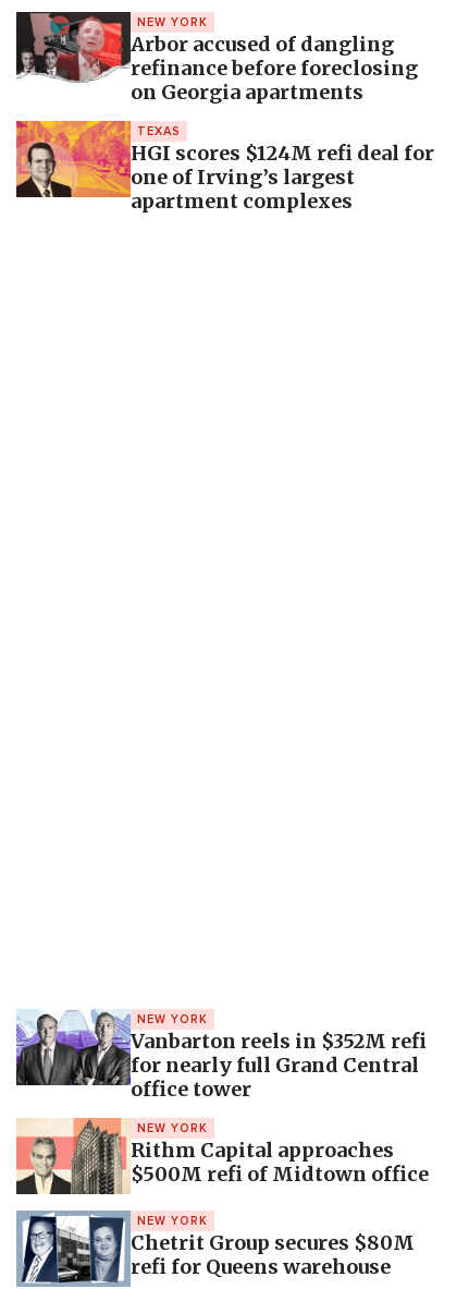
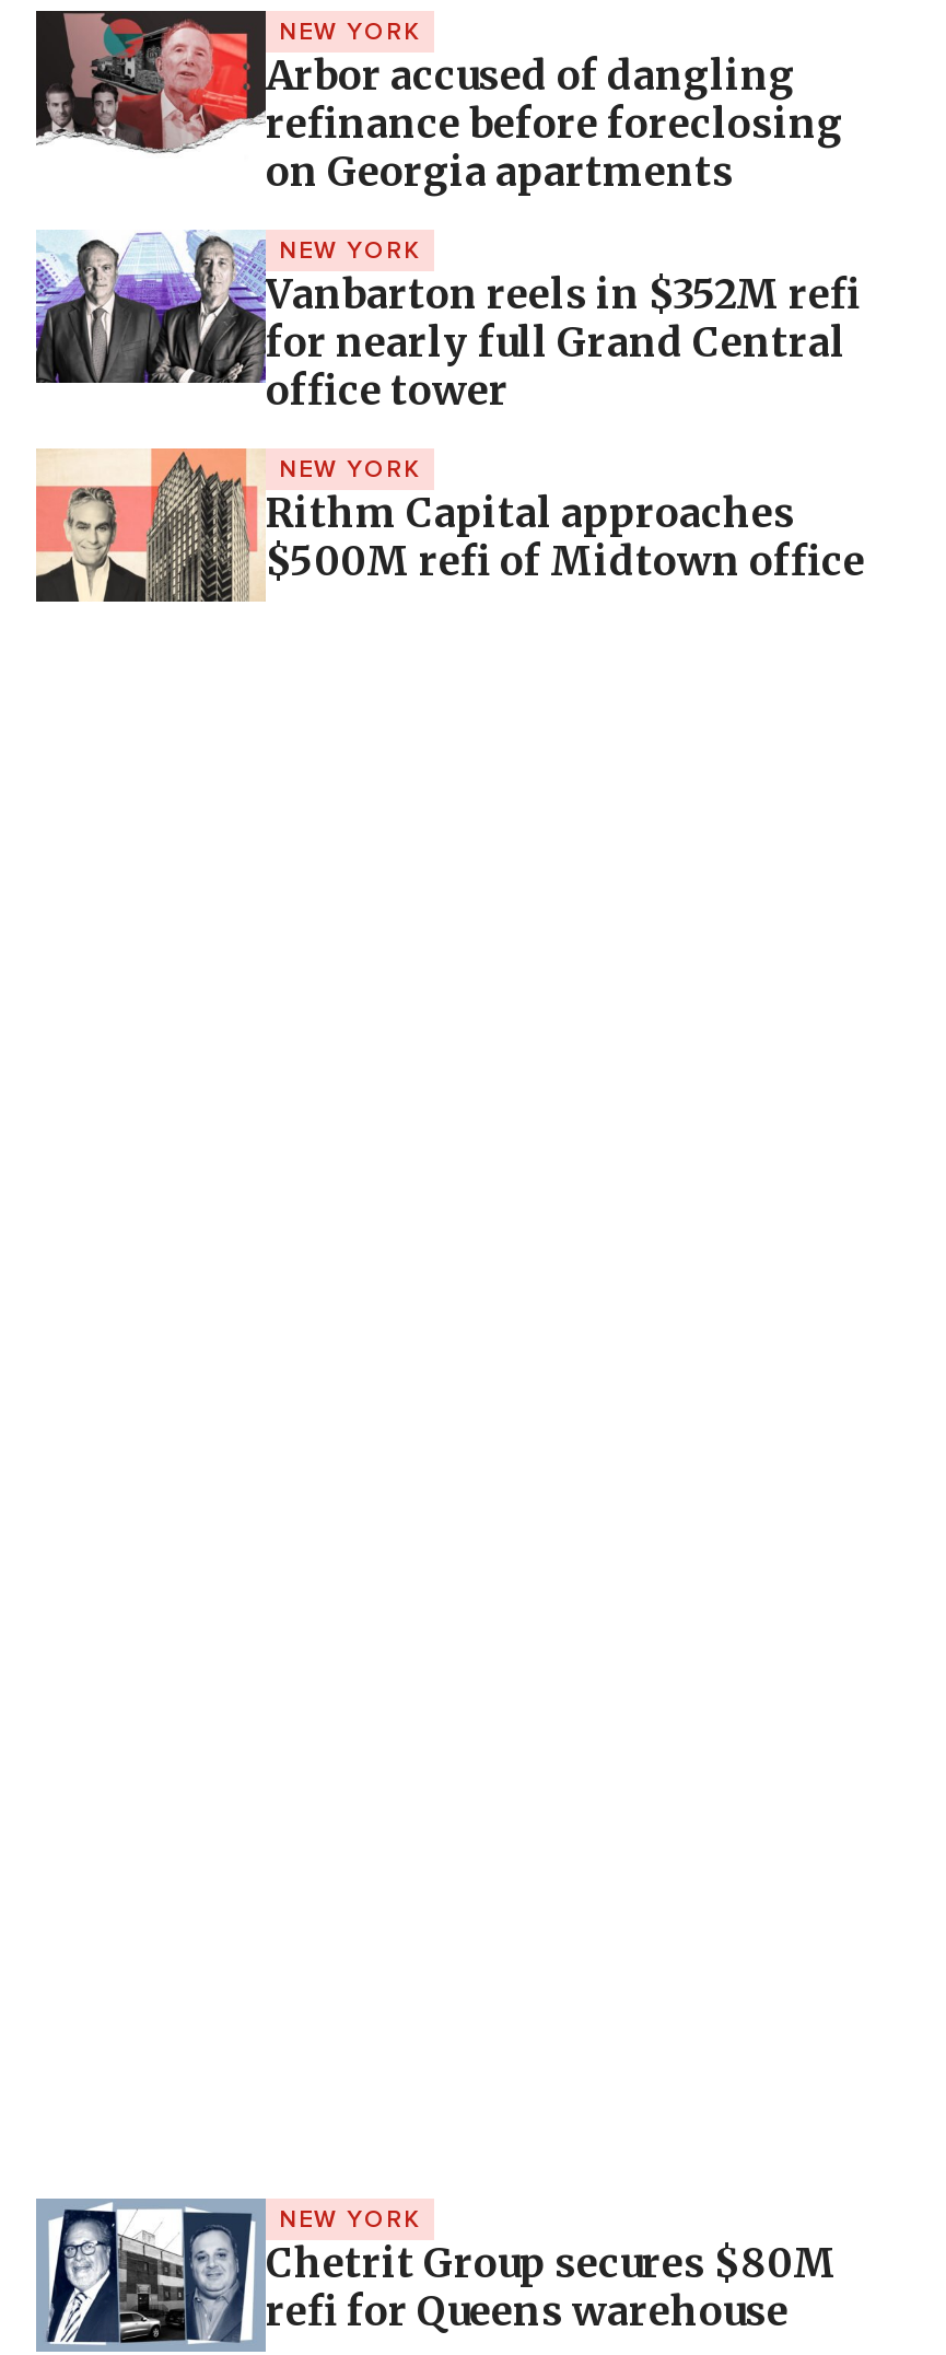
- [image]
- TEXAS
- HGI scores $124M refi deal for
- one of Irving’s largest
- apartment complexes

moved up: [image] | NEW YORK | Vanbarton reels in $352M refi | for nearly full Grand Central | office tower | NEW YORK | Rithm Capital approaches | $500M refi of Midtown office
